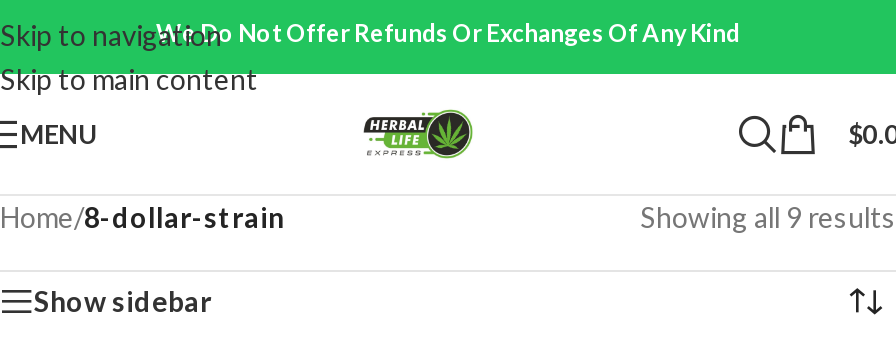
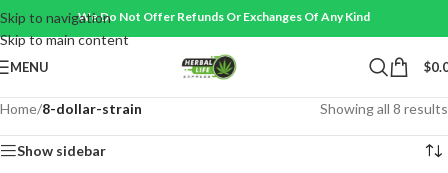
- Showing all 9 results
+ Showing all 8 results
